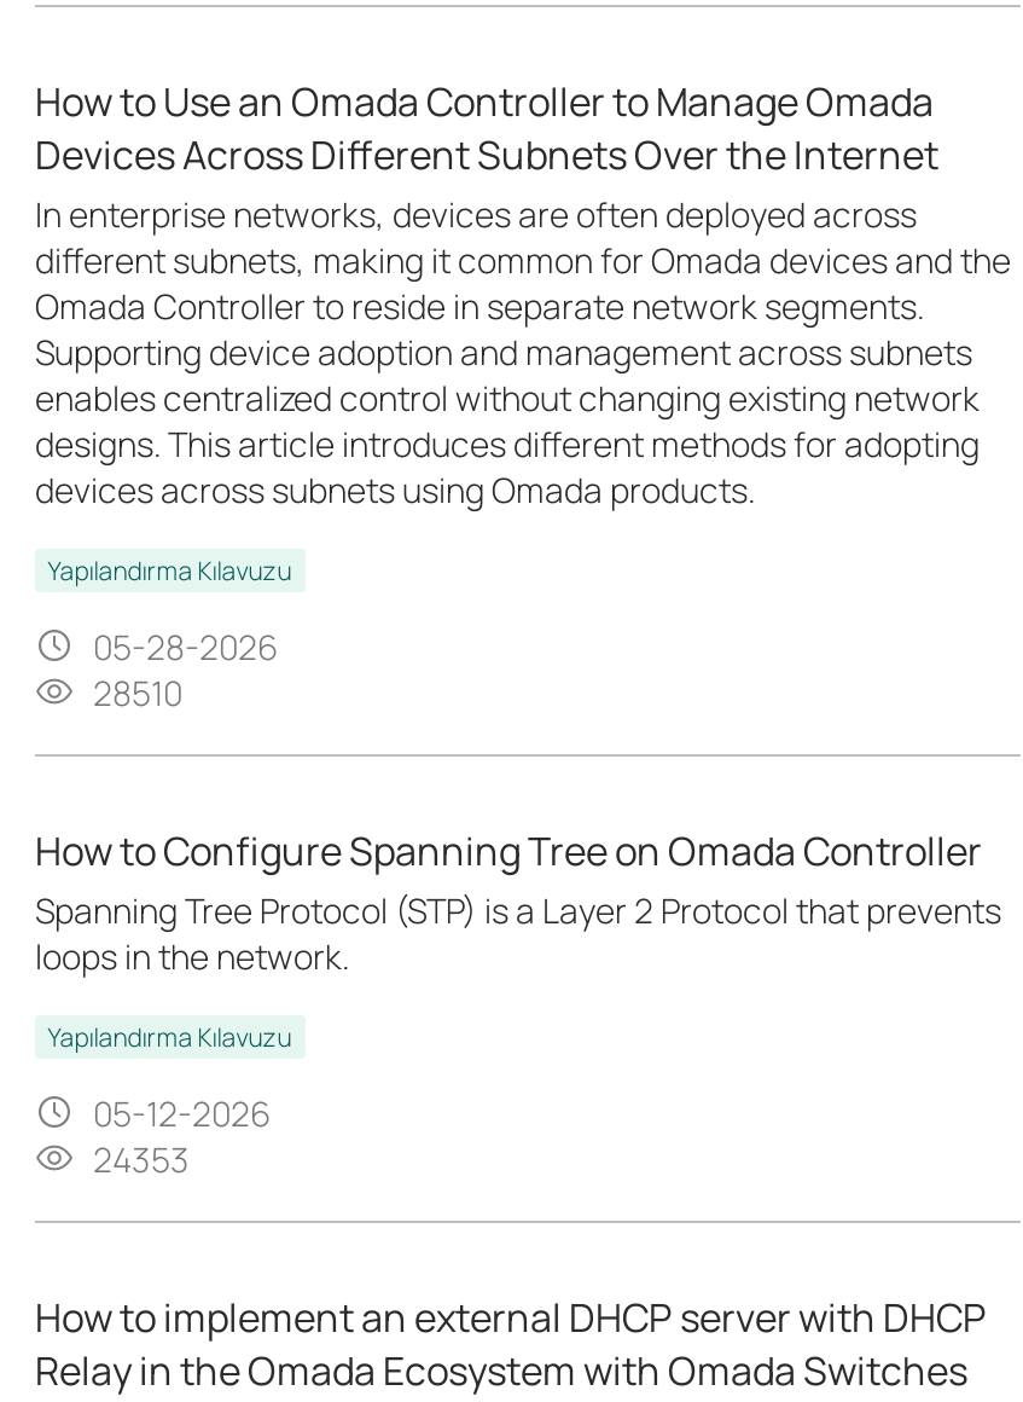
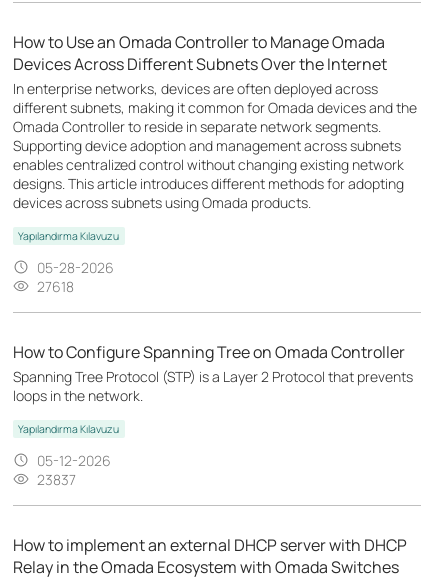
- 28510
+ 27618

- 24353
+ 23837
